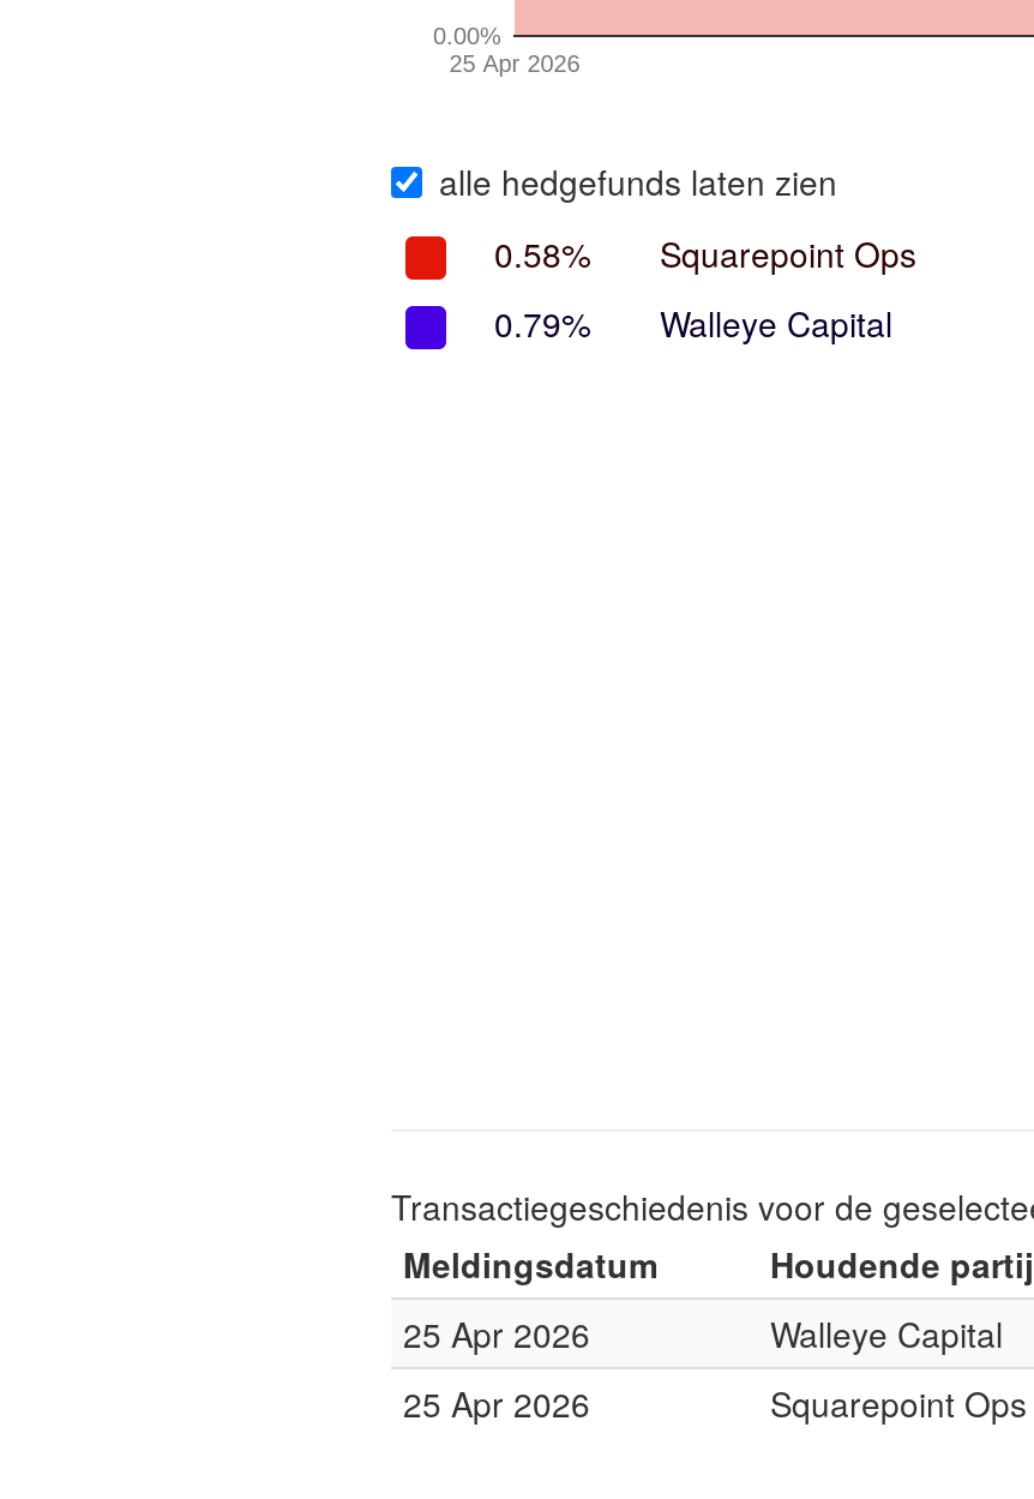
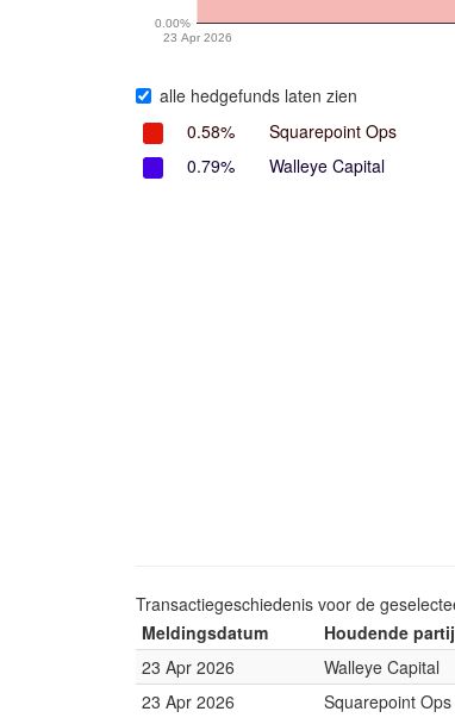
- 25 Apr 2026
+ 23 Apr 2026

- 25 Apr 2026
+ 23 Apr 2026

- 25 Apr 2026
+ 23 Apr 2026
